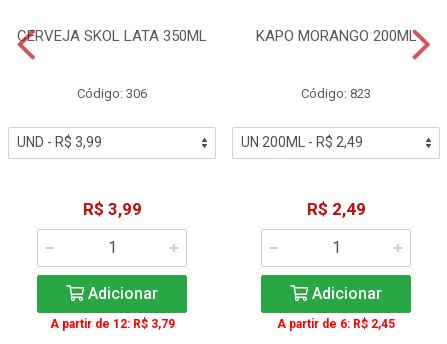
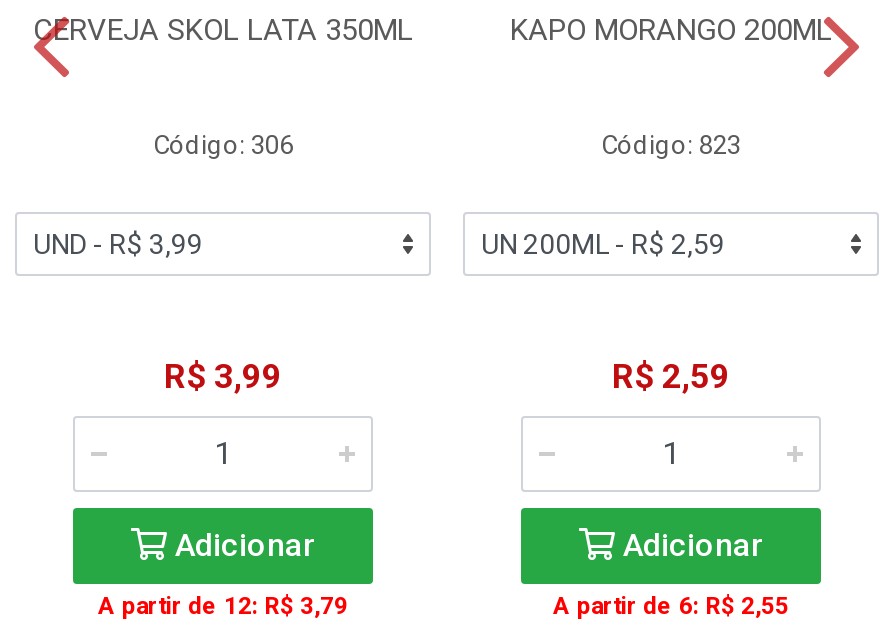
- R$ 2,49
+ R$ 2,59

- A partir de 6: R$ 2,45
+ A partir de 6: R$ 2,55
